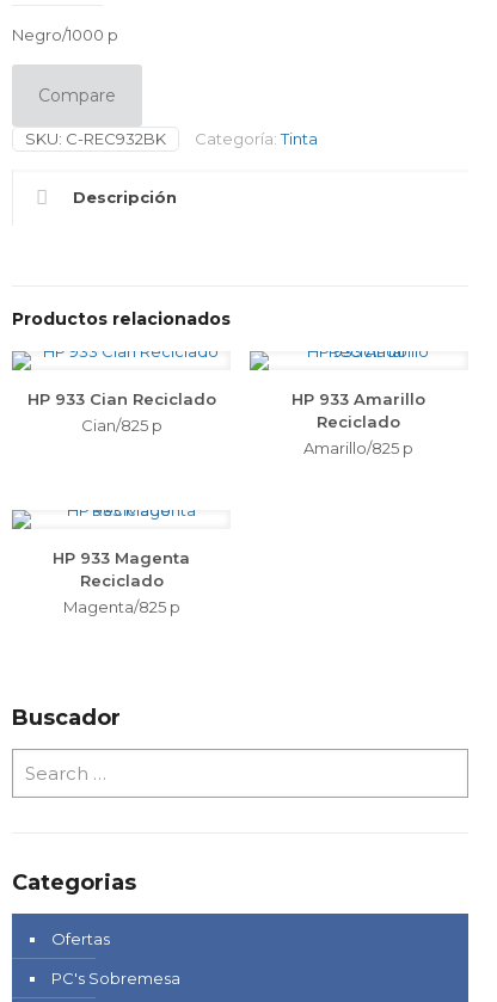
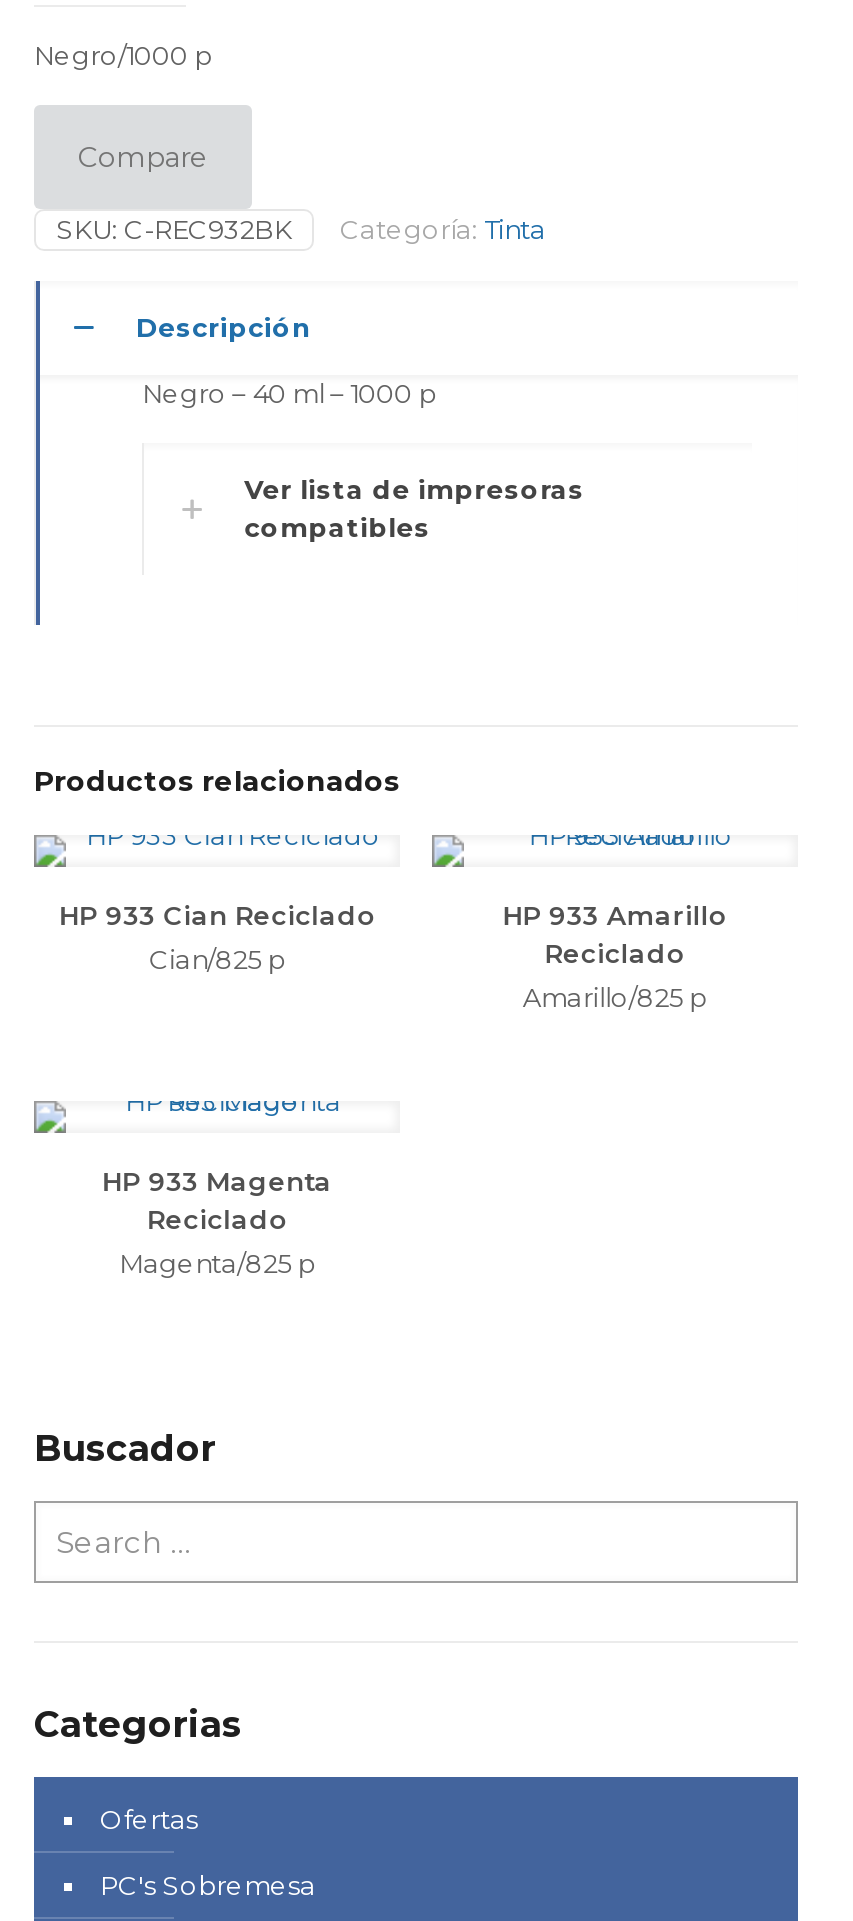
+ Negro – 40 ml – 1000 p
+ Ver lista de impresoras
+ compatibles
